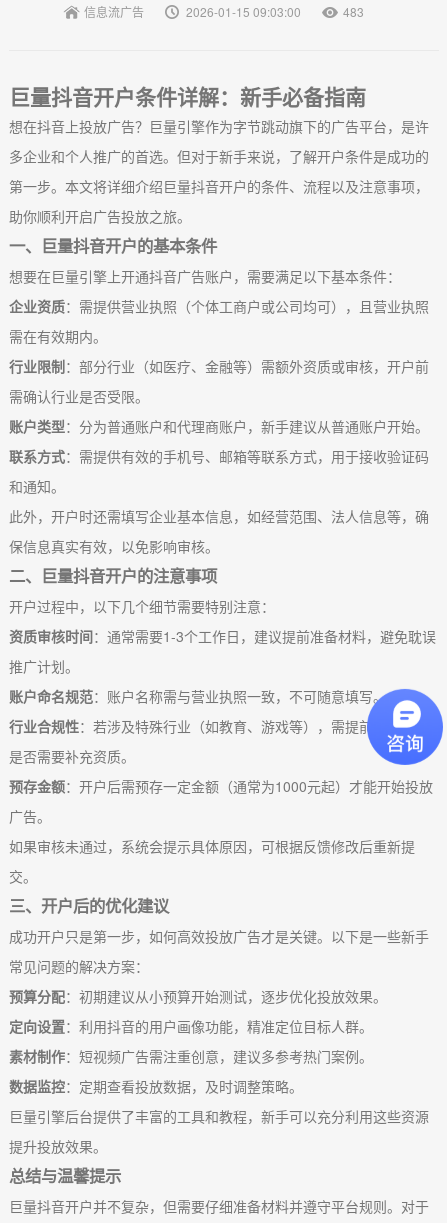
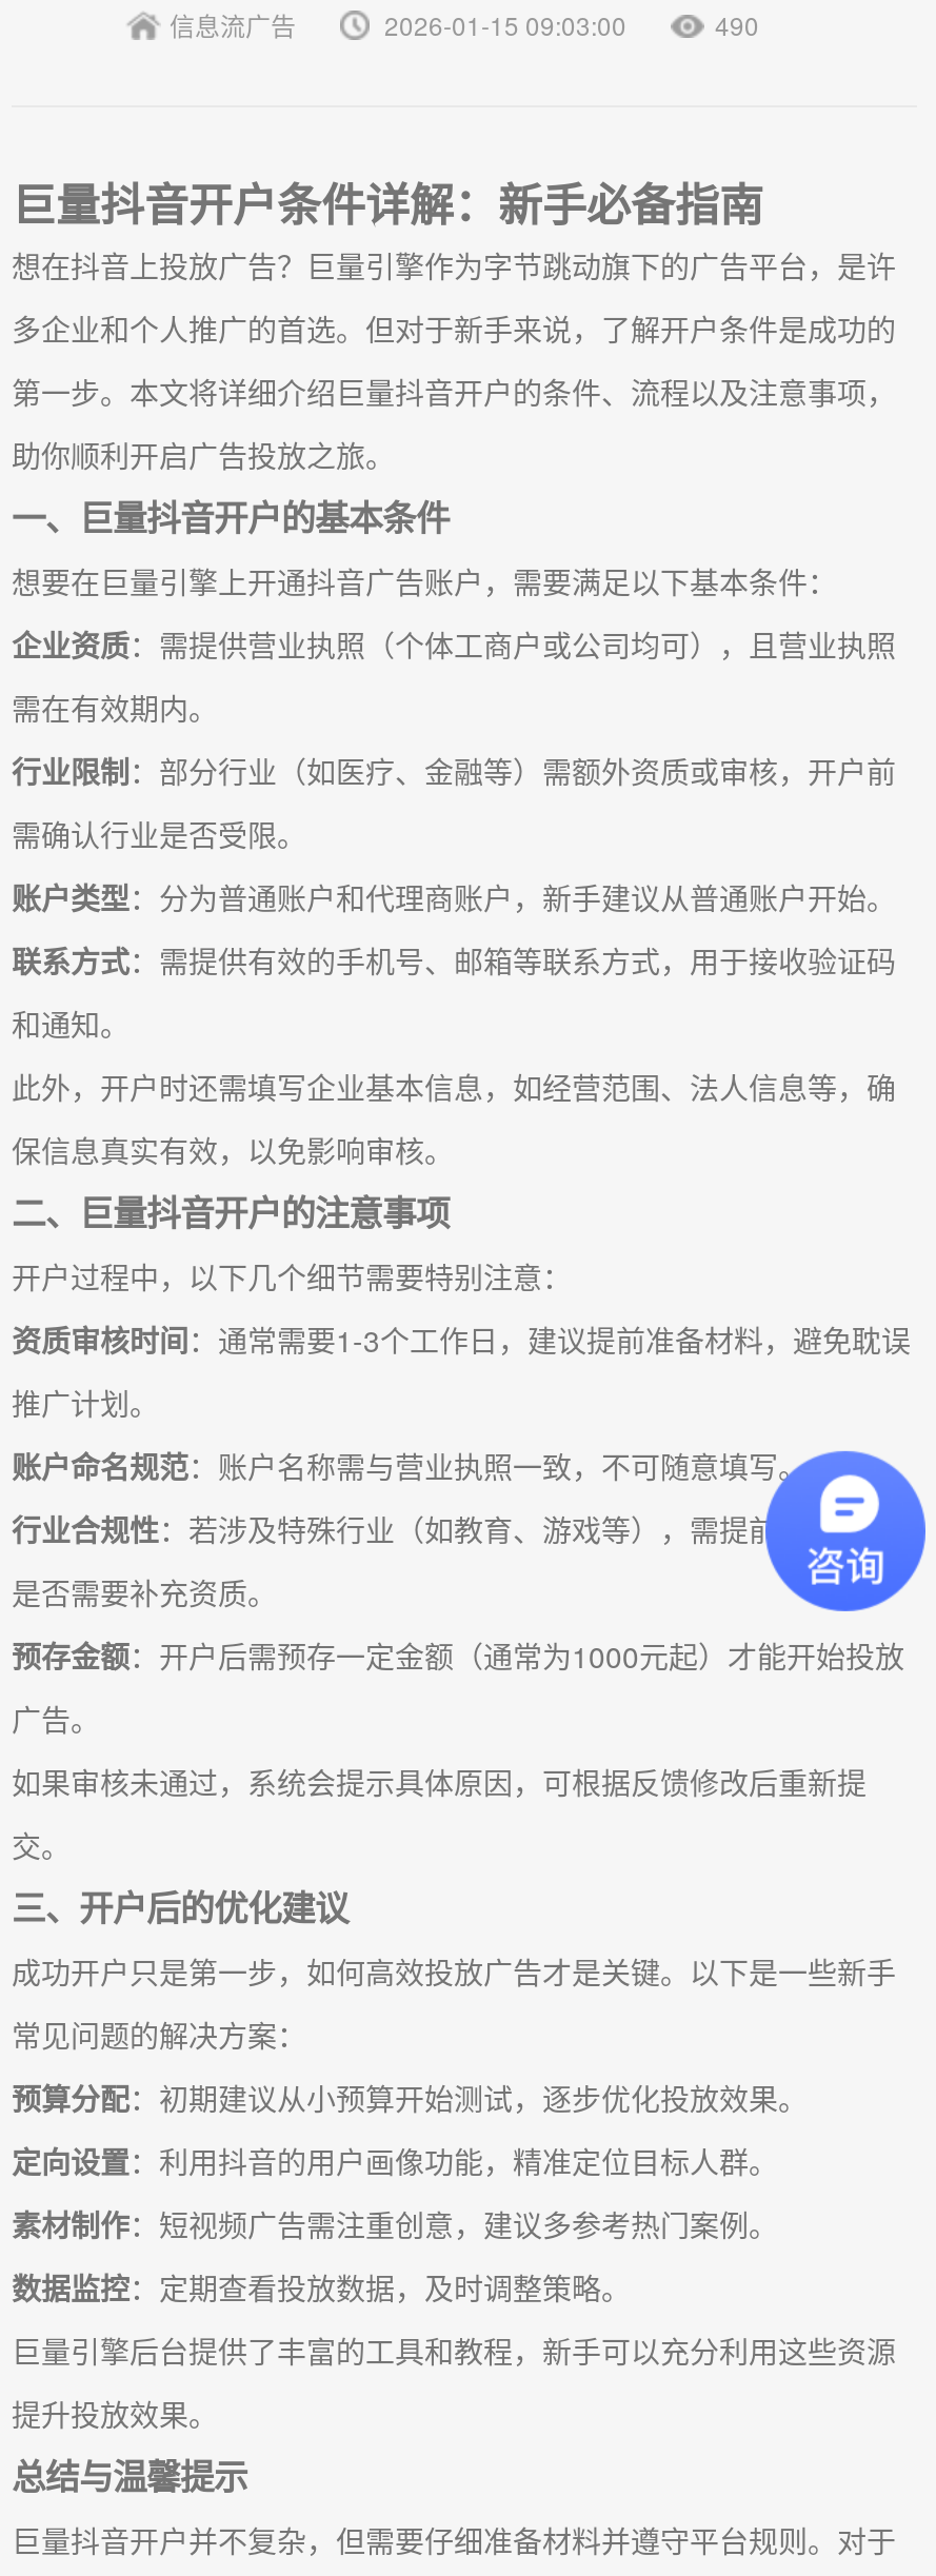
- 483
+ 490
